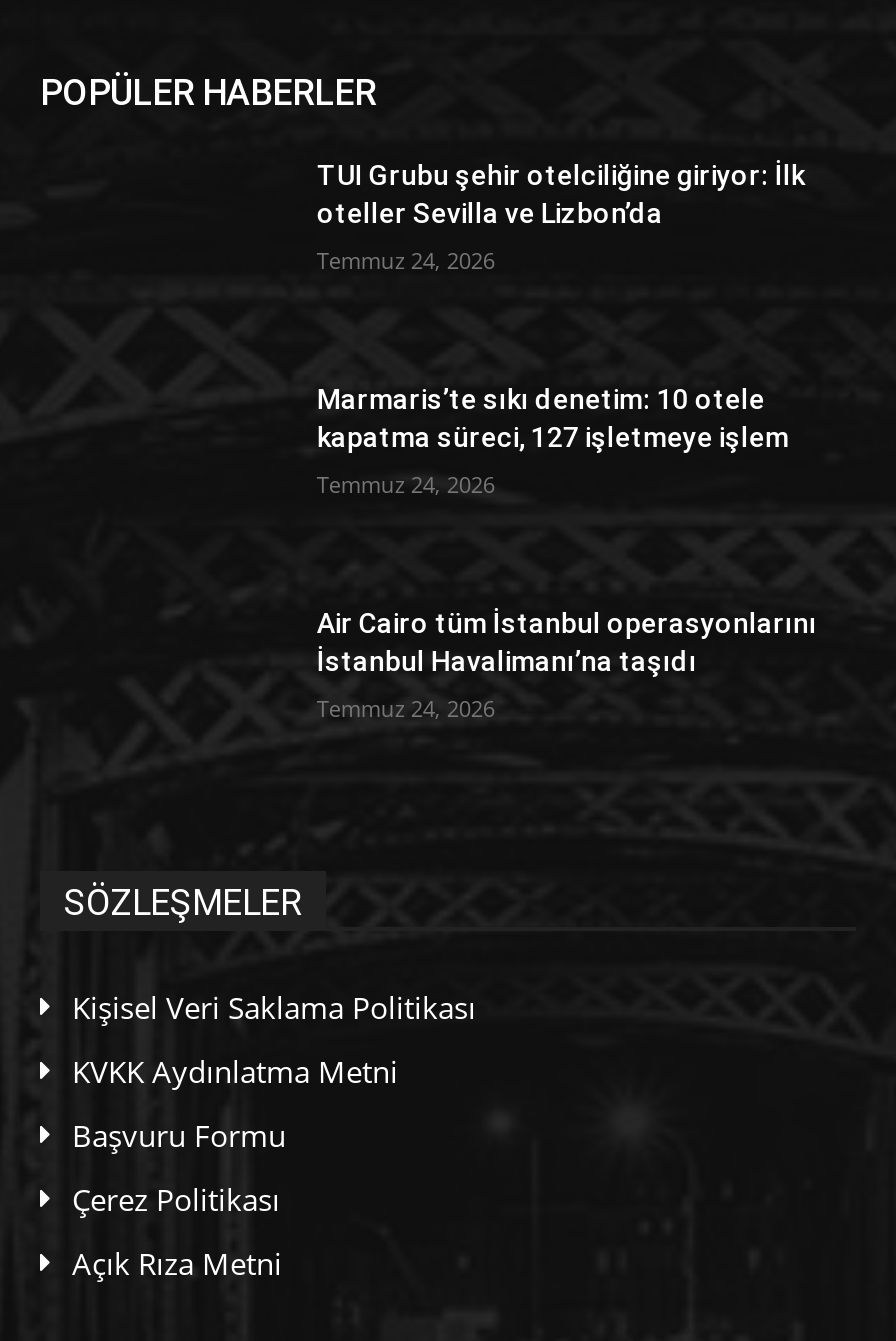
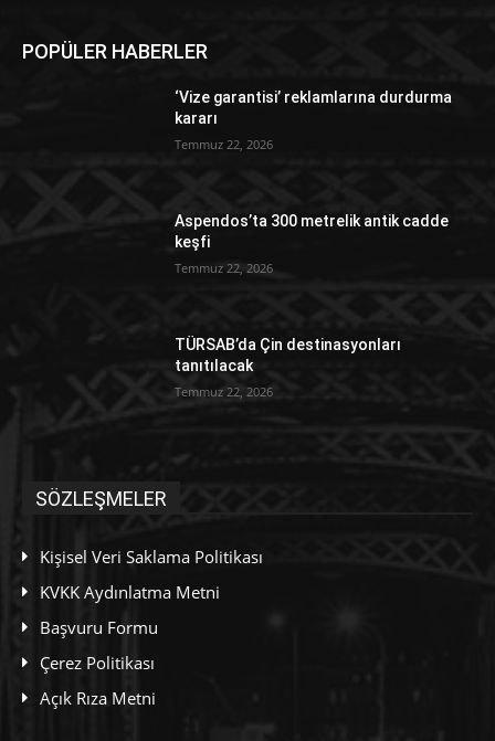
- TUI Grubu şehir otelciliğine giriyor: İlk
- oteller Sevilla ve Lizbon’da
+ ‘Vize garantisi’ reklamlarına durdurma
+ kararı

- Temmuz 24, 2026
+ Temmuz 22, 2026

- Marmaris’te sıkı denetim: 10 otele
- kapatma süreci, 127 işletmeye işlem
+ Aspendos’ta 300 metrelik antik cadde
+ keşfi

- Temmuz 24, 2026
+ Temmuz 22, 2026

- Air Cairo tüm İstanbul operasyonlarını
- İstanbul Havalimanı’na taşıdı
+ TÜRSAB’da Çin destinasyonları
+ tanıtılacak

- Temmuz 24, 2026
+ Temmuz 22, 2026
